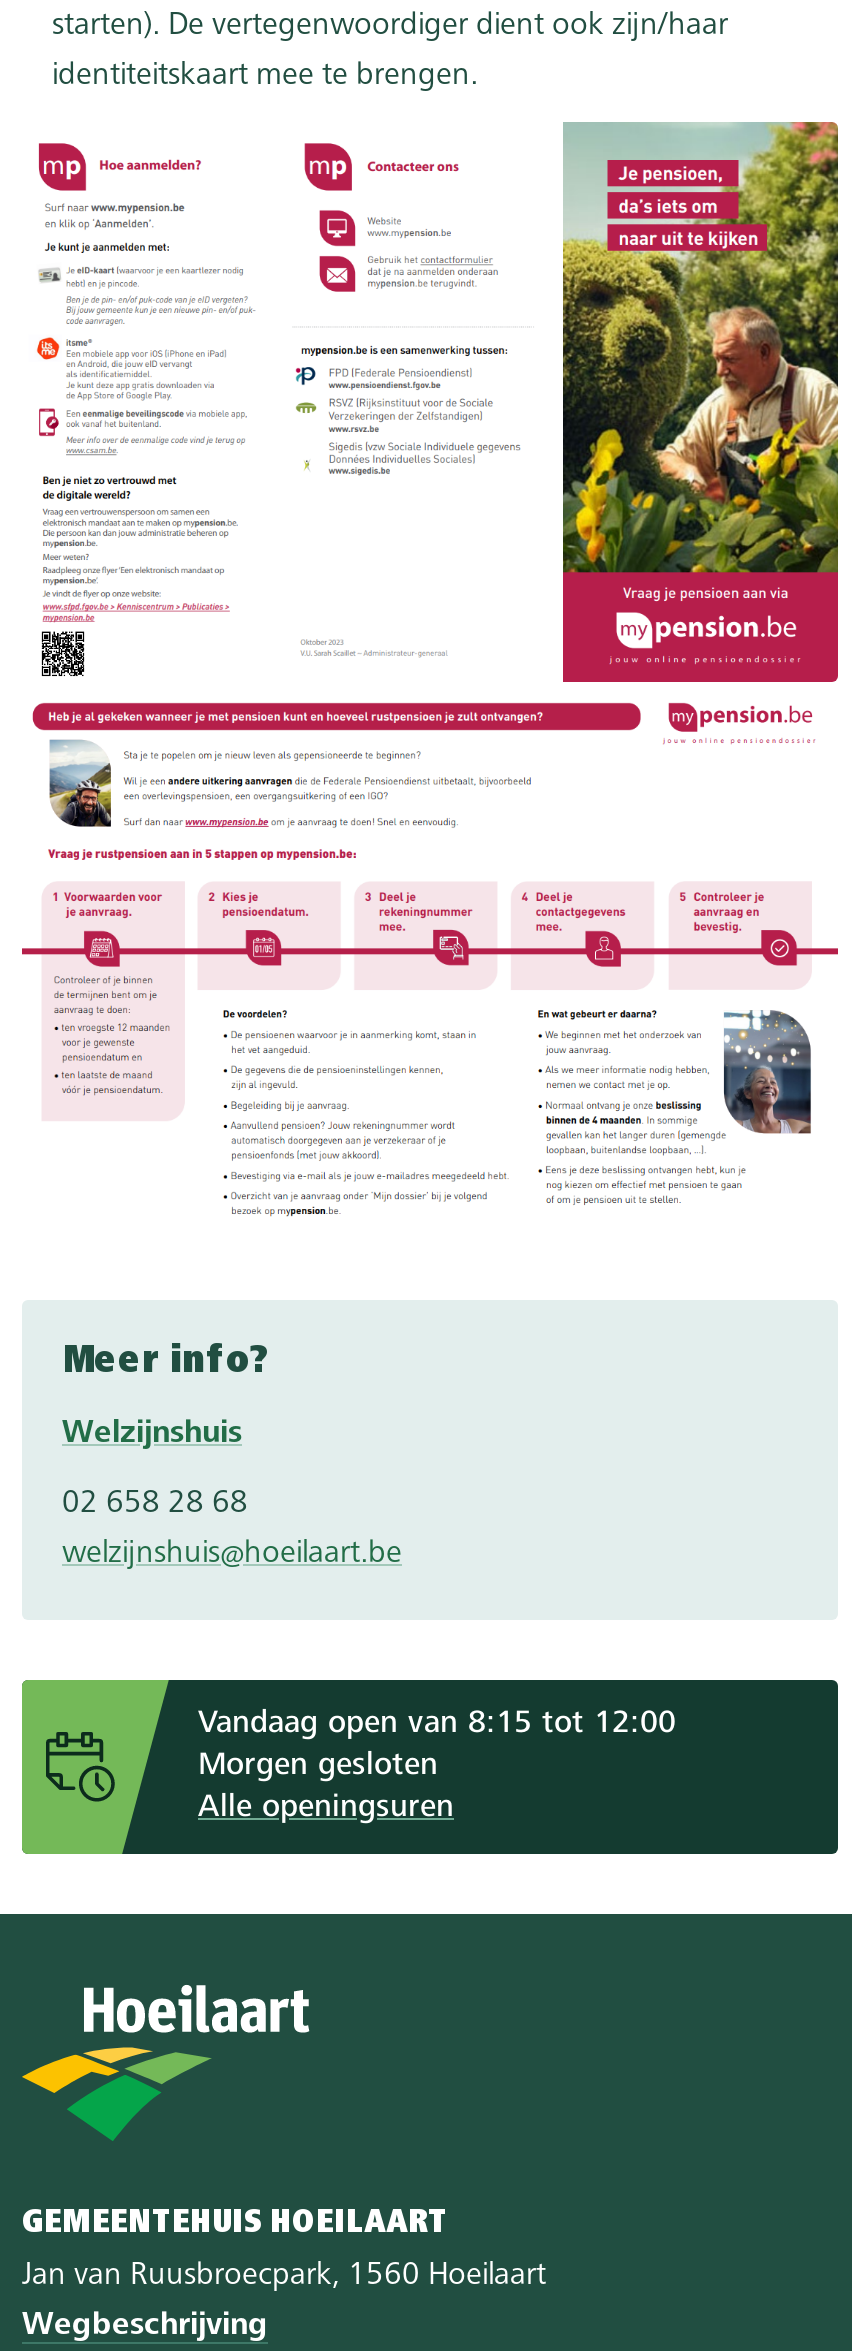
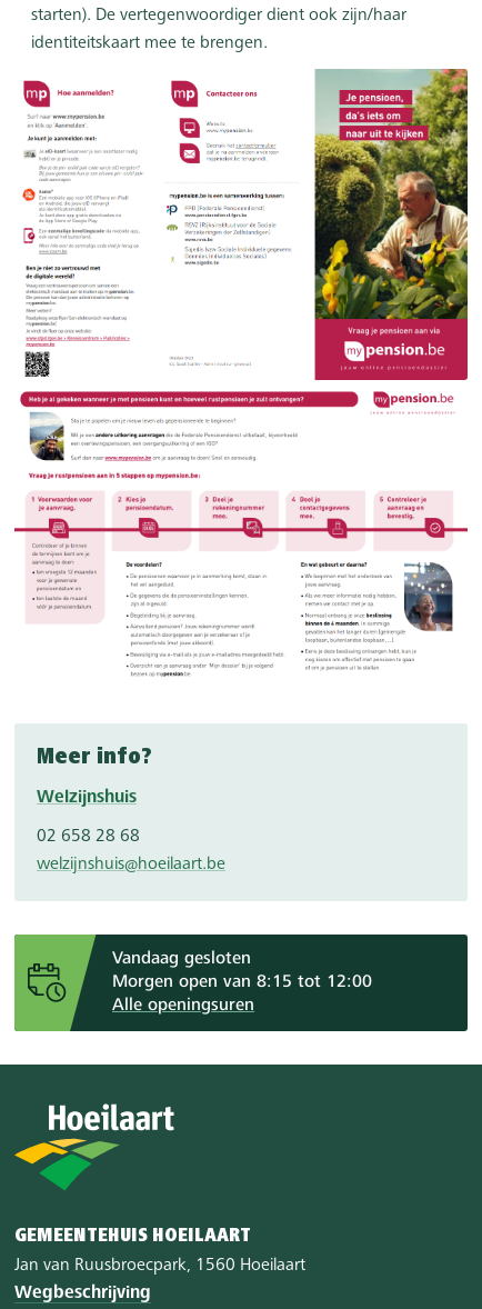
- Vandaag open van 8:15 tot 12:00
- Morgen gesloten
+ Vandaag gesloten
+ Morgen open van 8:15 tot 12:00
